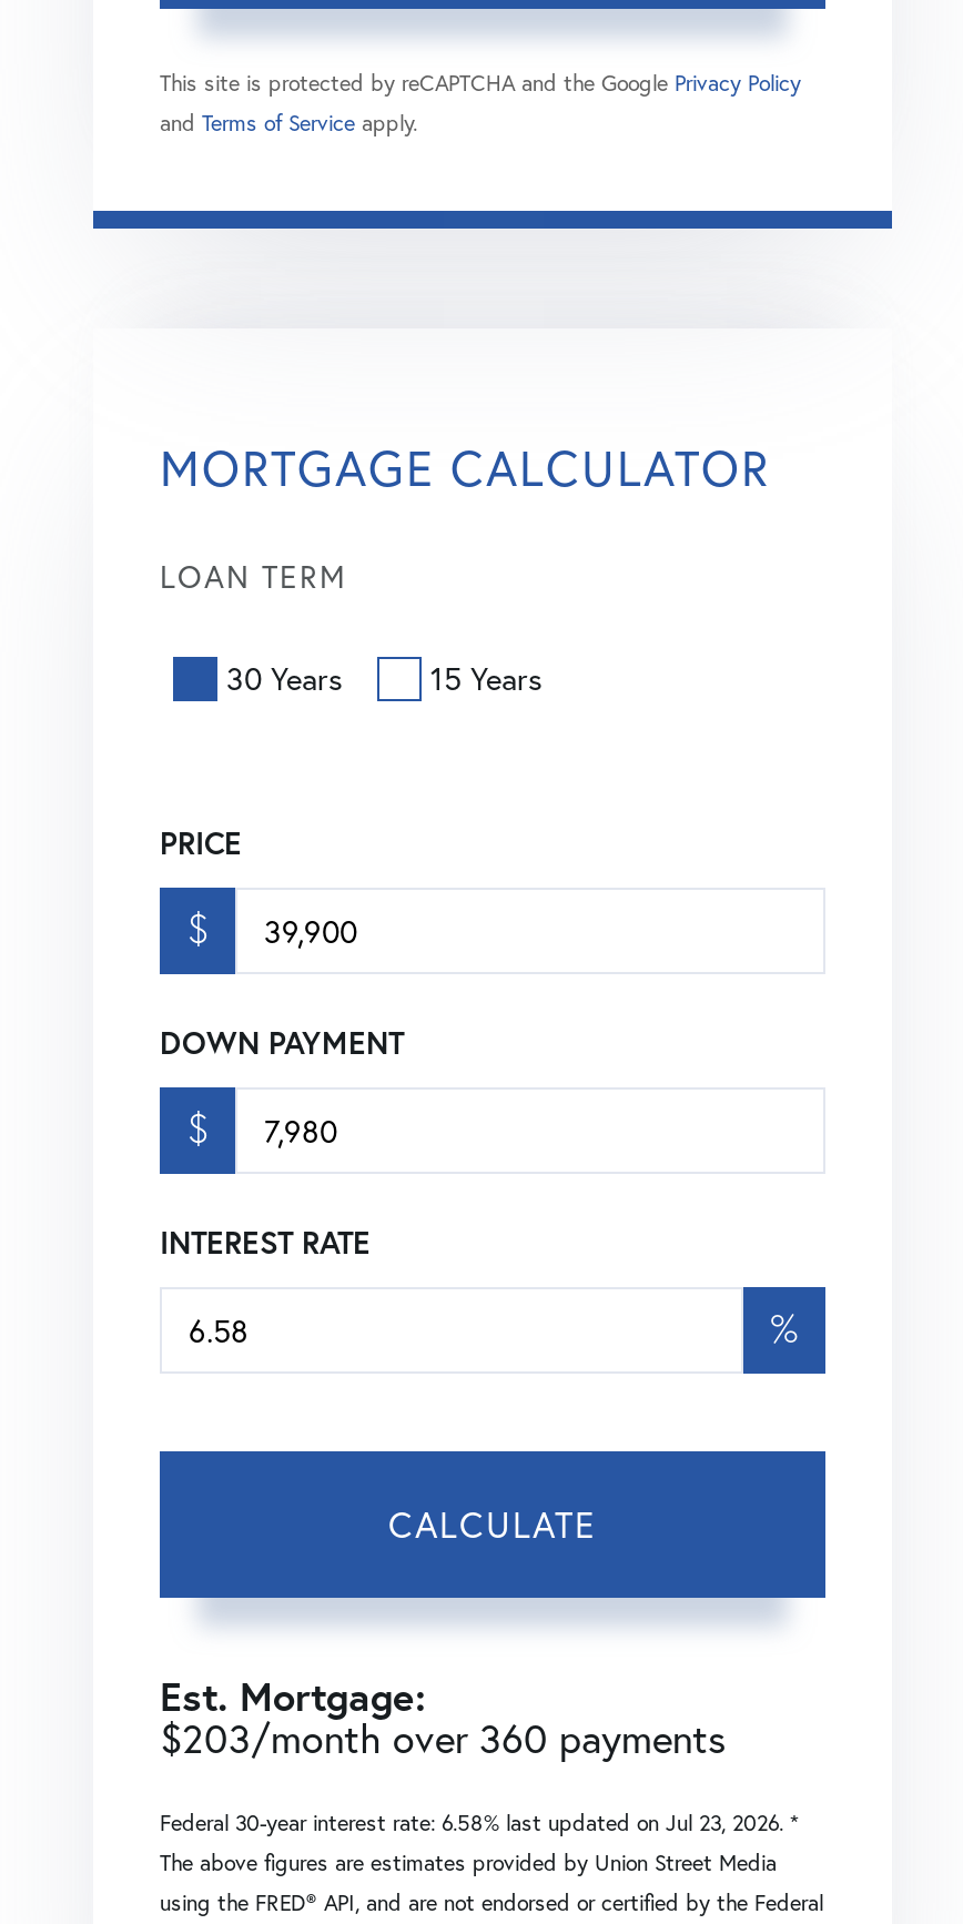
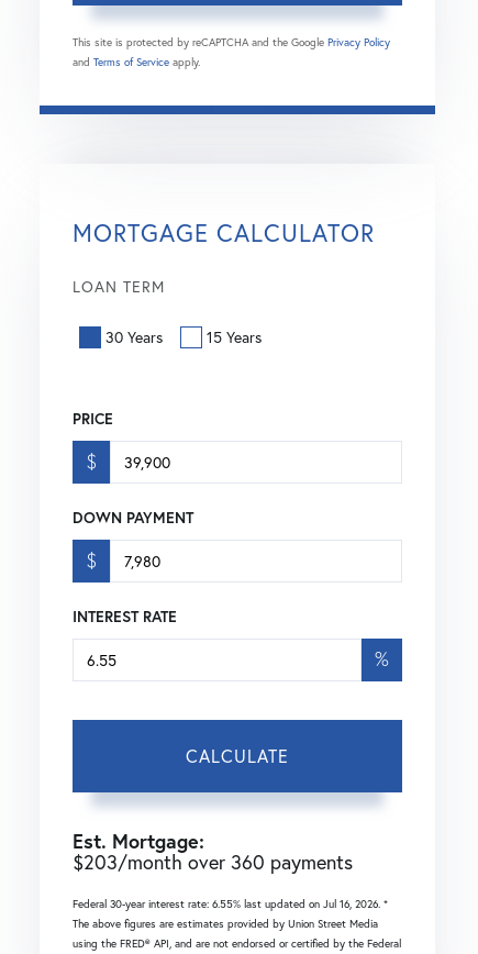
- Federal 30-year interest rate: 6.58% last updated on Jul 23, 2026. *
+ Federal 30-year interest rate: 6.55% last updated on Jul 16, 2026. *
